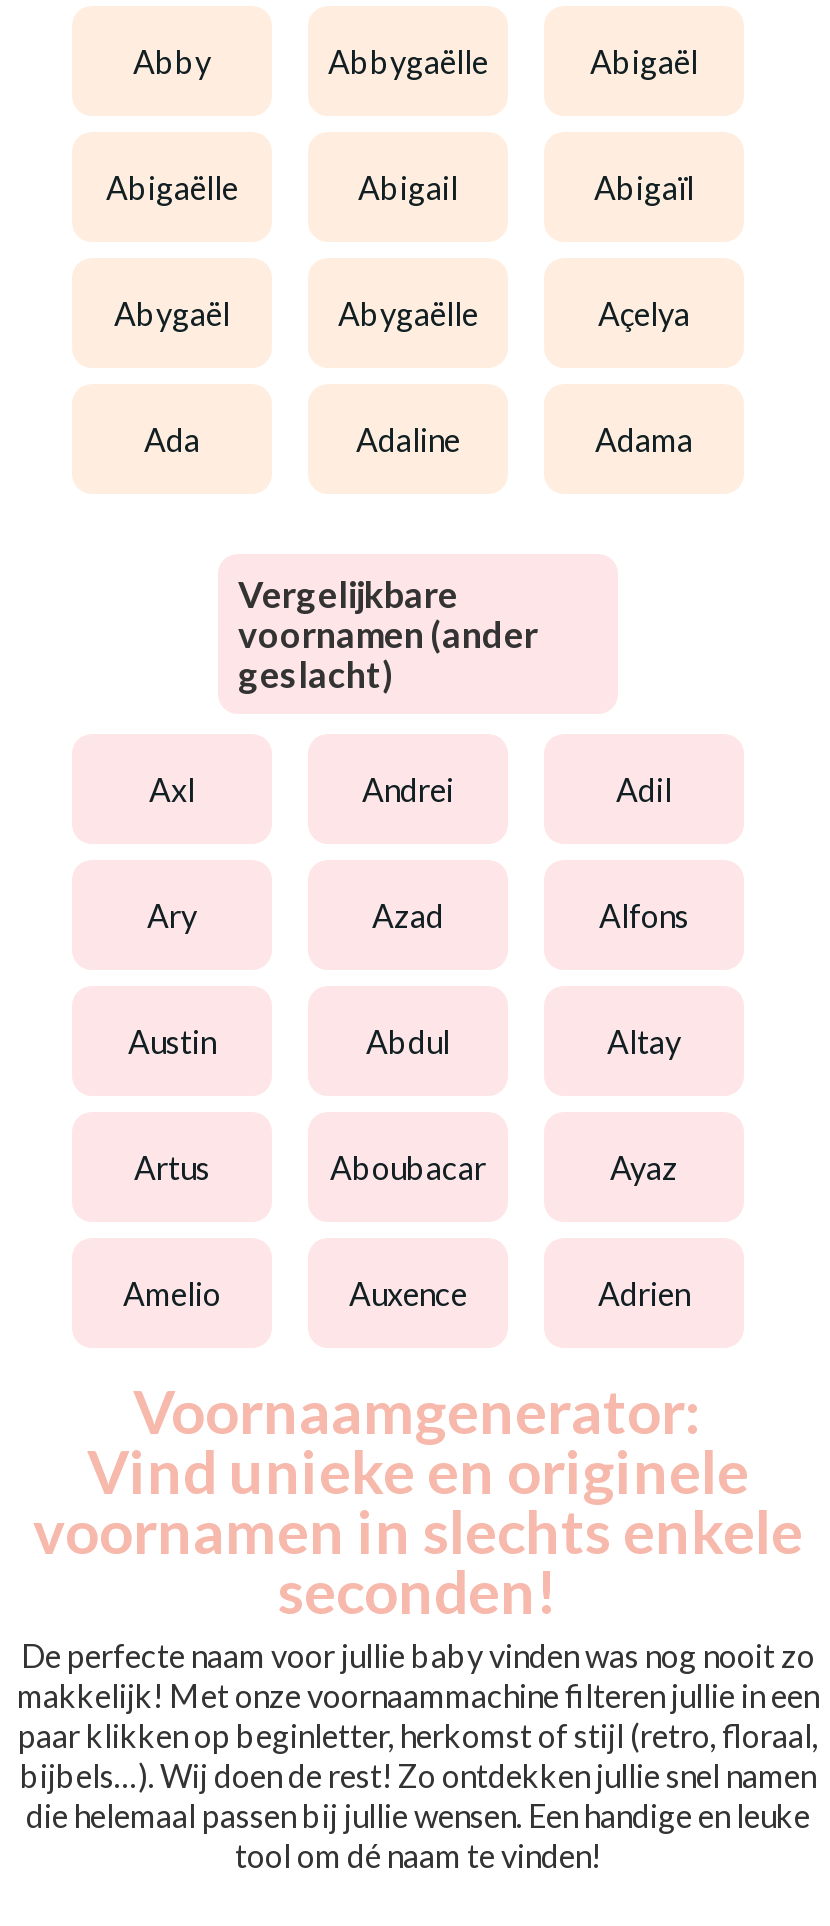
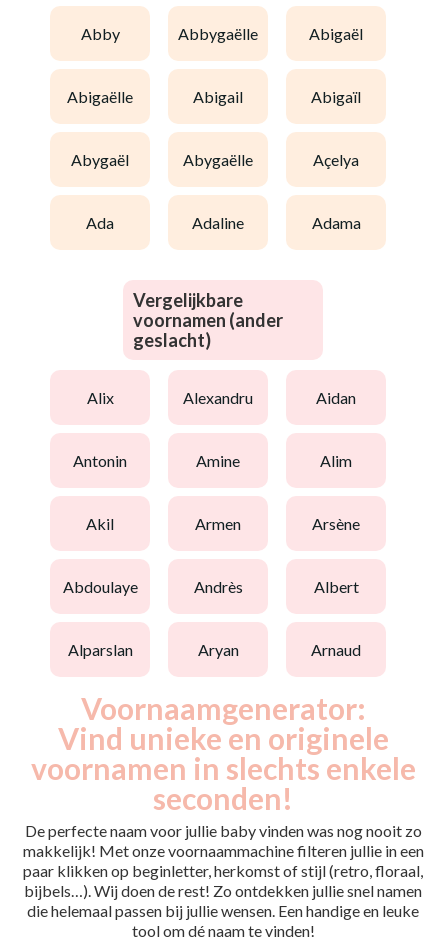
- axl
- andrei
- adil
+ alix
+ alexandru
+ aidan

- ary
- azad
- alfons
+ antonin
+ amine
+ alim

- austin
- abdul
- altay
+ akil
+ armen
+ arsène

- artus
- aboubacar
- ayaz
+ abdoulaye
+ andrès
+ albert

- amelio
- auxence
- adrien
+ alparslan
+ aryan
+ arnaud
